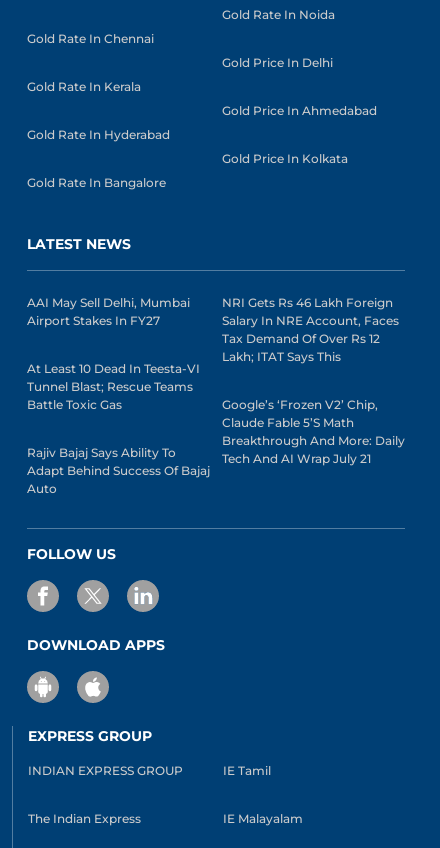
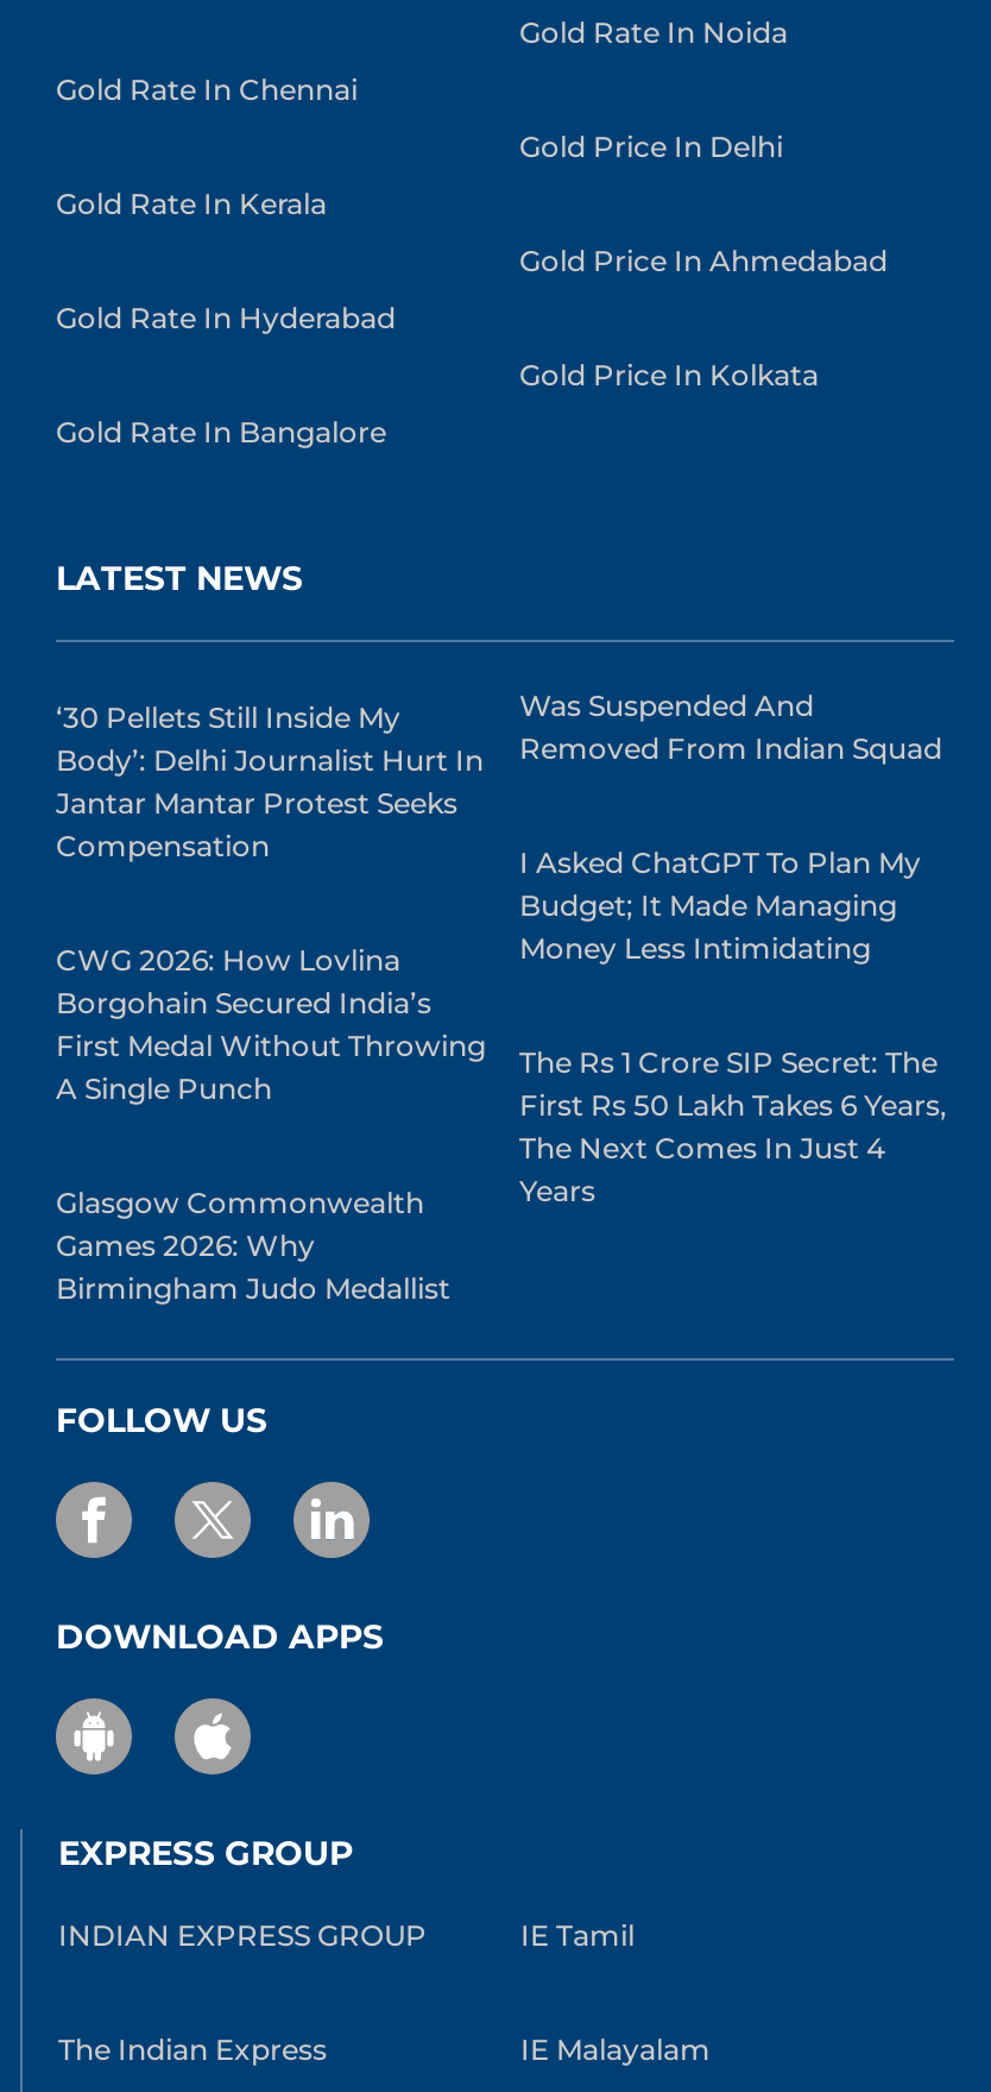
- AAI May Sell Delhi, Mumbai
- Airport Stakes In FY27
- At Least 10 Dead In Teesta-VI
- Tunnel Blast; Rescue Teams
- Battle Toxic Gas
- Rajiv Bajaj Says Ability To
- Adapt Behind Success Of Bajaj
- Auto
+ ‘30 Pellets Still Inside My
+ Body’: Delhi Journalist Hurt In
+ Jantar Mantar Protest Seeks
+ Compensation
+ CWG 2026: How Lovlina
+ Borgohain Secured India’s
+ First Medal Without Throwing
+ A Single Punch
+ Glasgow Commonwealth
+ Games 2026: Why
+ Birmingham Judo Medallist

- NRI Gets Rs 46 Lakh Foreign
- Salary In NRE Account, Faces
- Tax Demand Of Over Rs 12
- Lakh; ITAT Says This
- Google’s ‘Frozen V2’ Chip,
- Claude Fable 5’s Math
- Breakthrough And More: Daily
- Tech And AI Wrap July 21
+ Was Suspended And
+ Removed From Indian Squad
+ I Asked ChatGPT To Plan My
+ Budget; It Made Managing
+ Money Less Intimidating
+ The Rs 1 Crore SIP Secret: The
+ First Rs 50 Lakh Takes 6 Years,
+ The Next Comes In Just 4
+ Years
